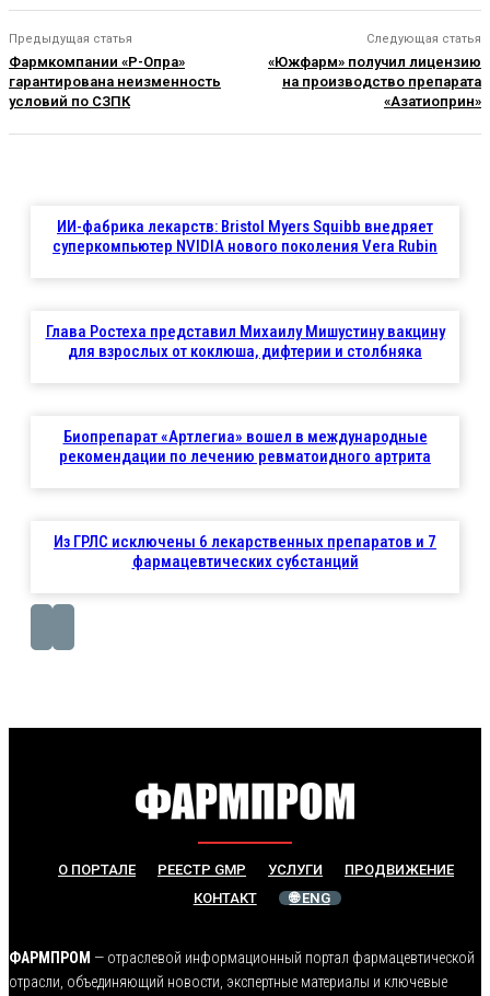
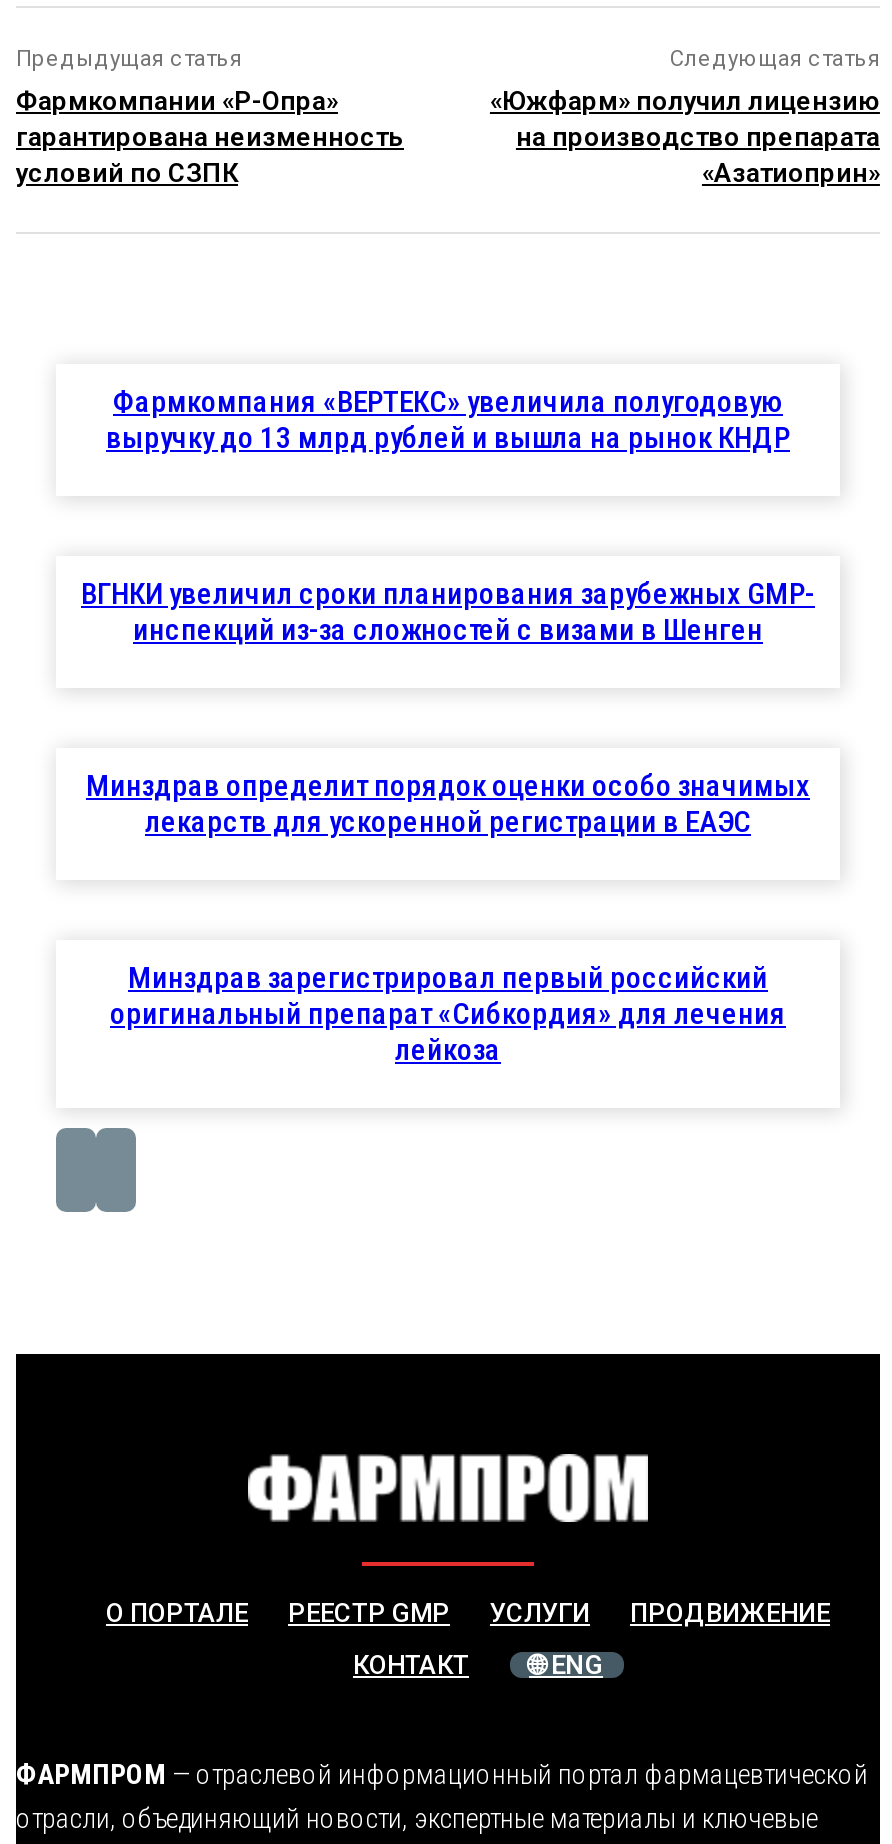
- ИИ-фабрика лекарств: Bristol Myers Squibb внедряет
- суперкомпьютер NVIDIA нового поколения Vera Rubin
+ Фармкомпания «ВЕРТЕКС» увеличила полугодовую
+ выручку до 13 млрд рублей и вышла на рынок КНДР

- Глава Ростеха представил Михаилу Мишустину вакцину
- для взрослых от коклюша, дифтерии и столбняка
+ ВГНКИ увеличил сроки планирования зарубежных GMP-
+ инспекций из-за сложностей с визами в Шенген

- Биопрепарат «Артлегиа» вошел в международные
- рекомендации по лечению ревматоидного артрита
+ Минздрав определит порядок оценки особо значимых
+ лекарств для ускоренной регистрации в ЕАЭС

- Из ГРЛС исключены 6 лекарственных препаратов и 7
- фармацевтических субстанций
+ Минздрав зарегистрировал первый российский
+ оригинальный препарат «Сибкордия» для лечения
+ лейкоза
